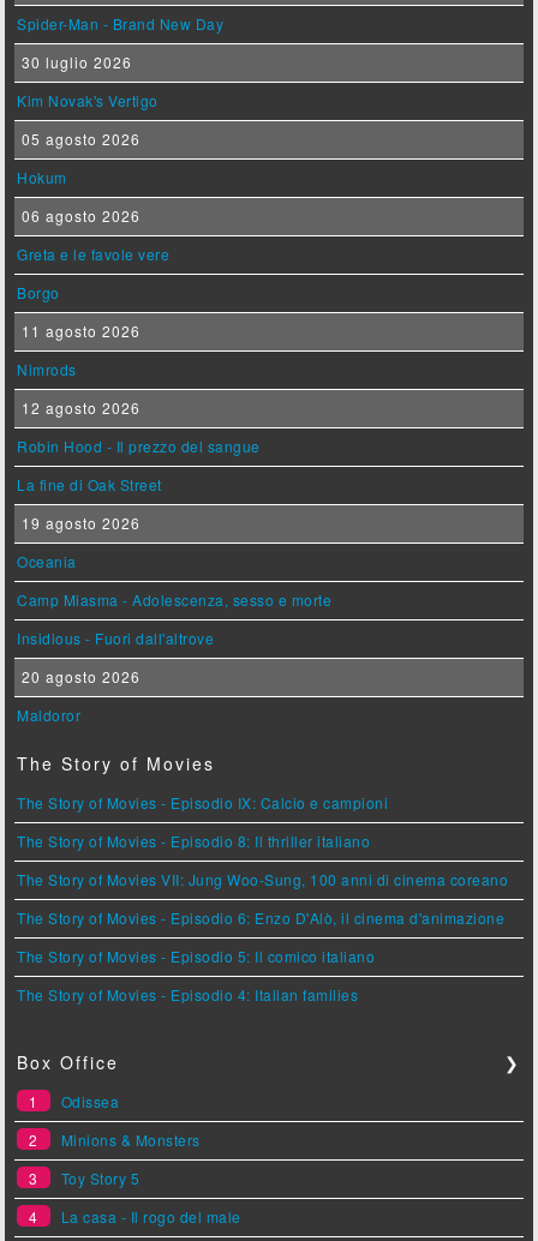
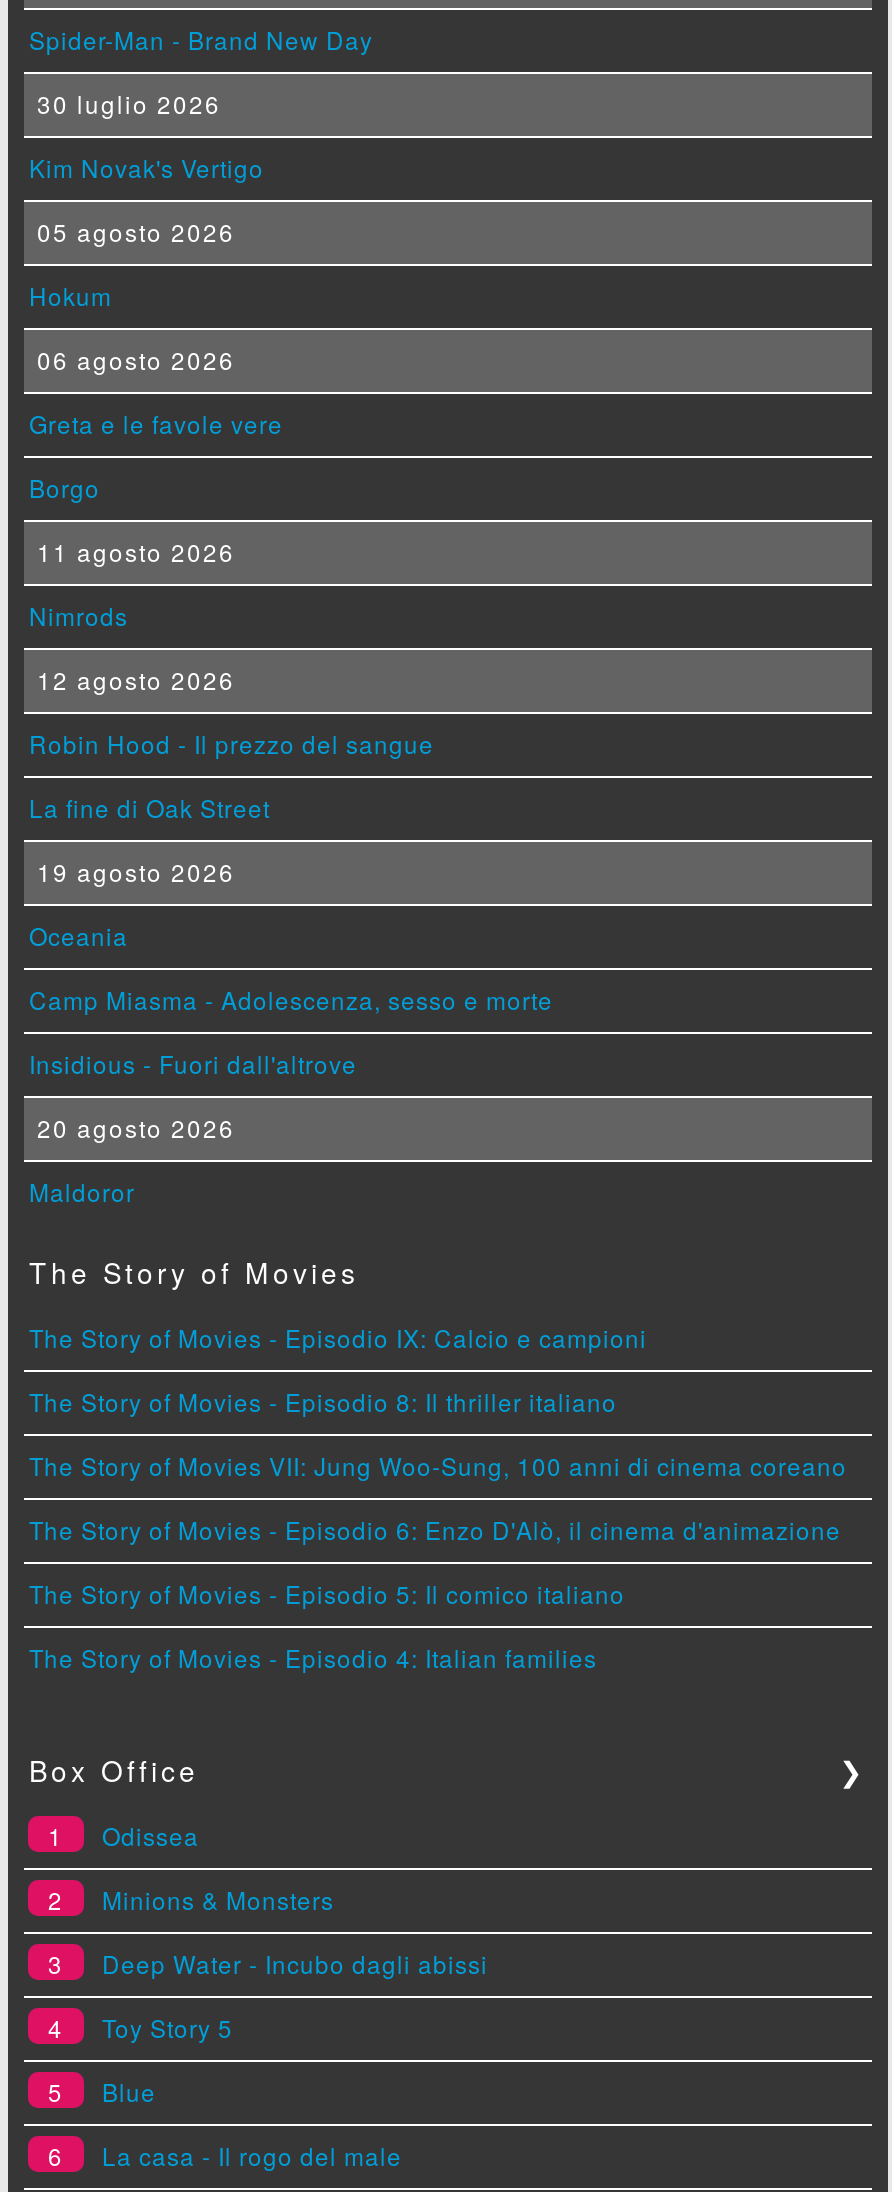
+ Deep Water - Incubo dagli abissi
+ 4

- 4
+ 5
+ Blue
+ 6
